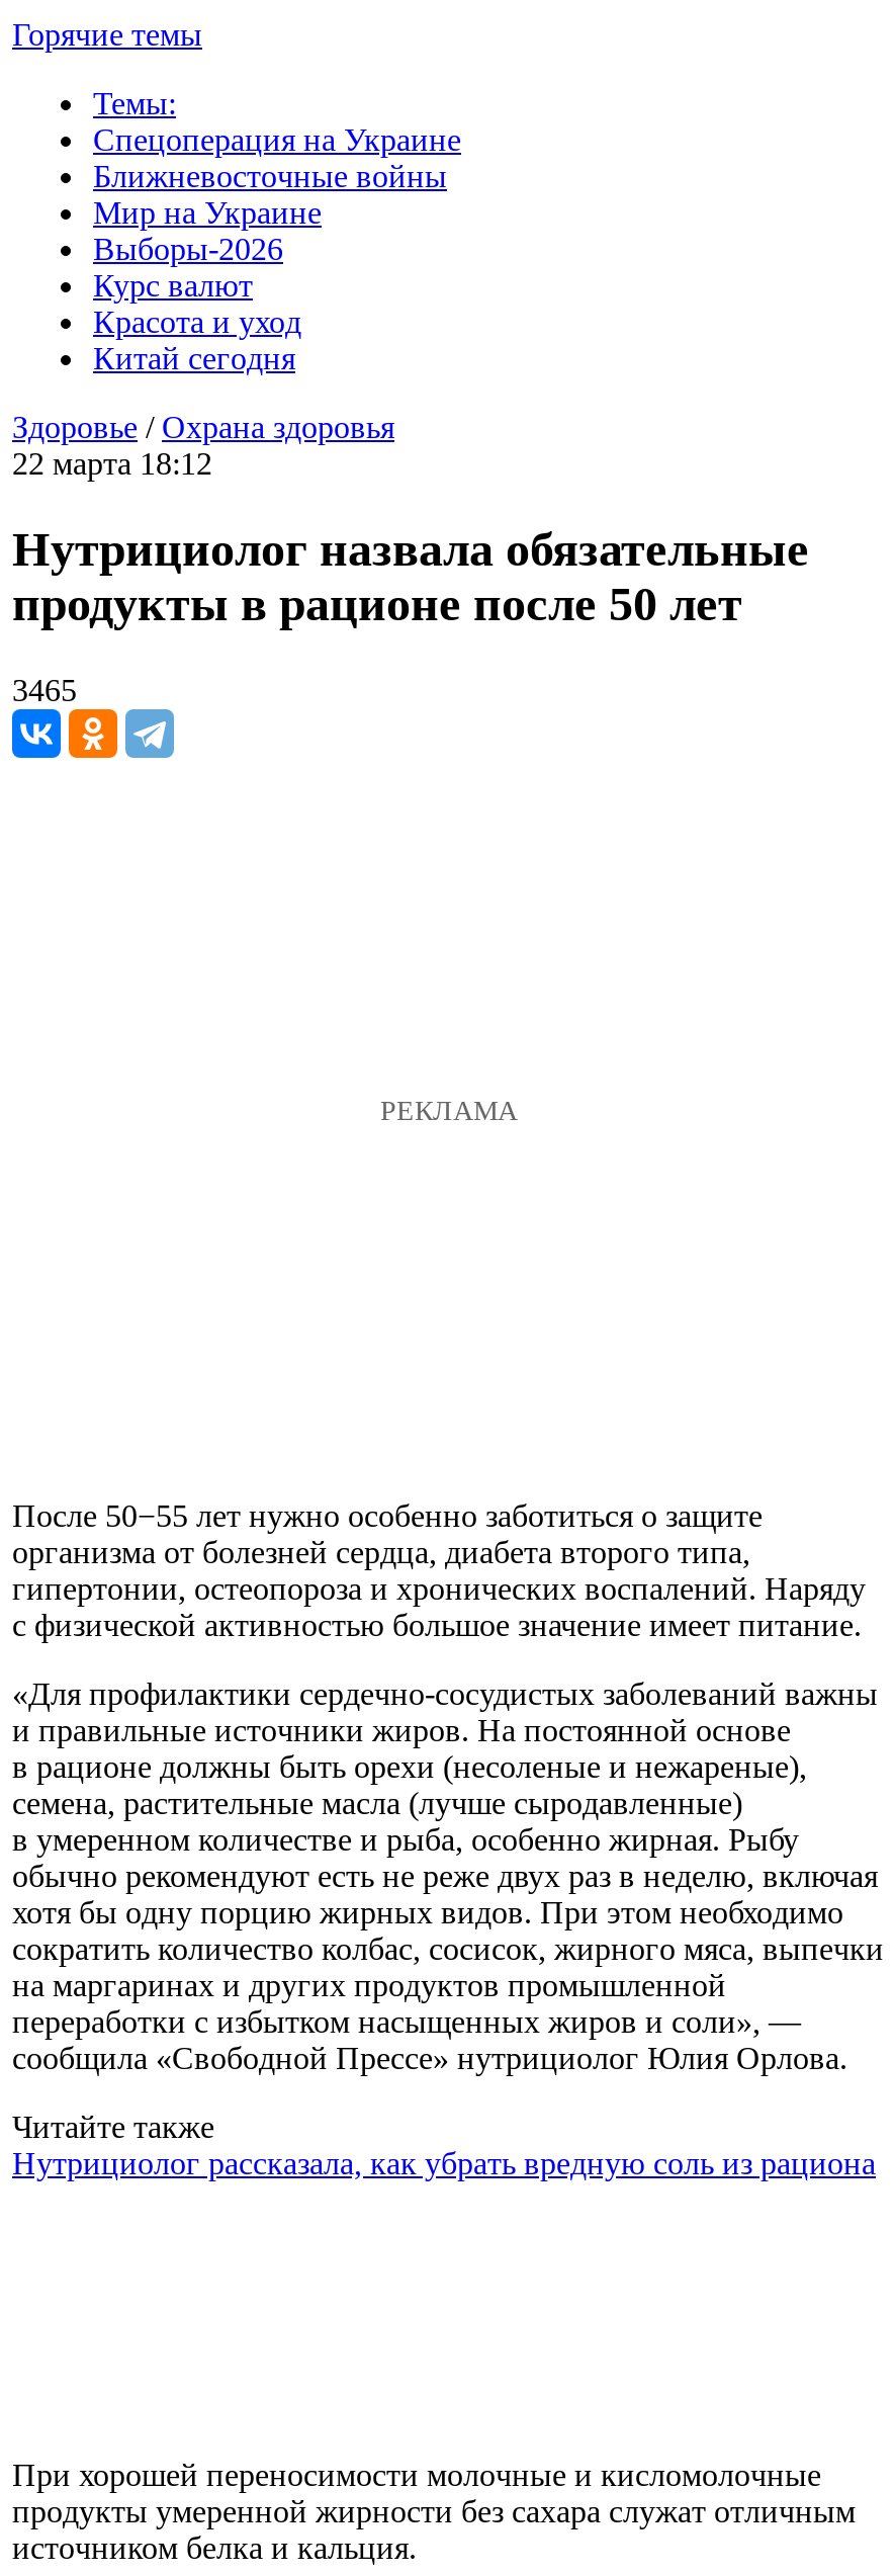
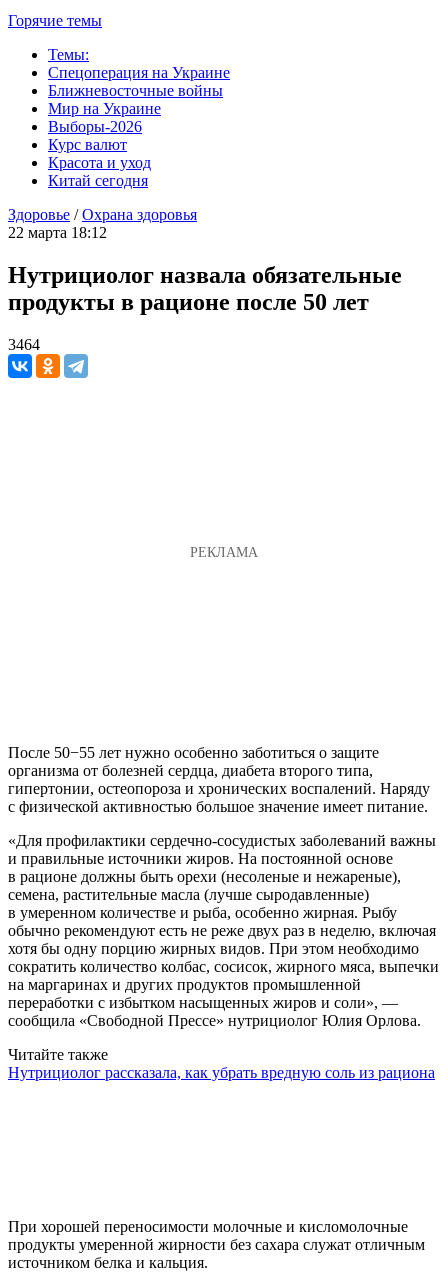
- 3465
+ 3464
